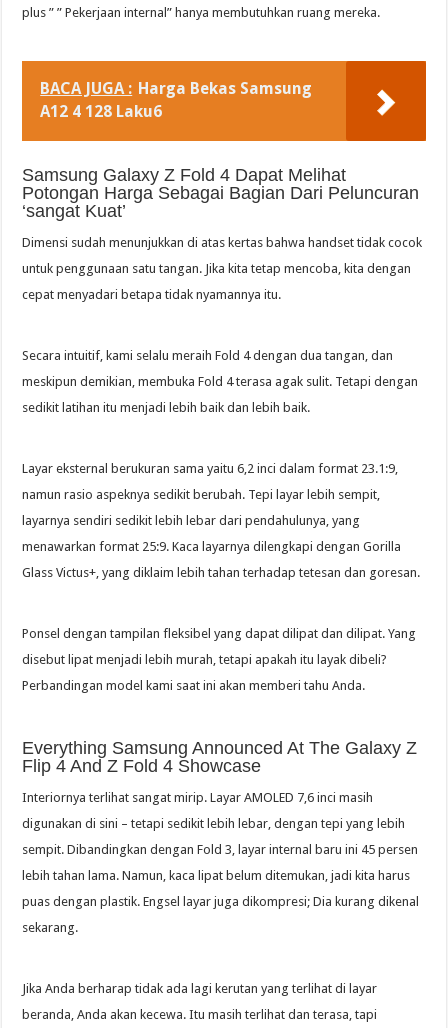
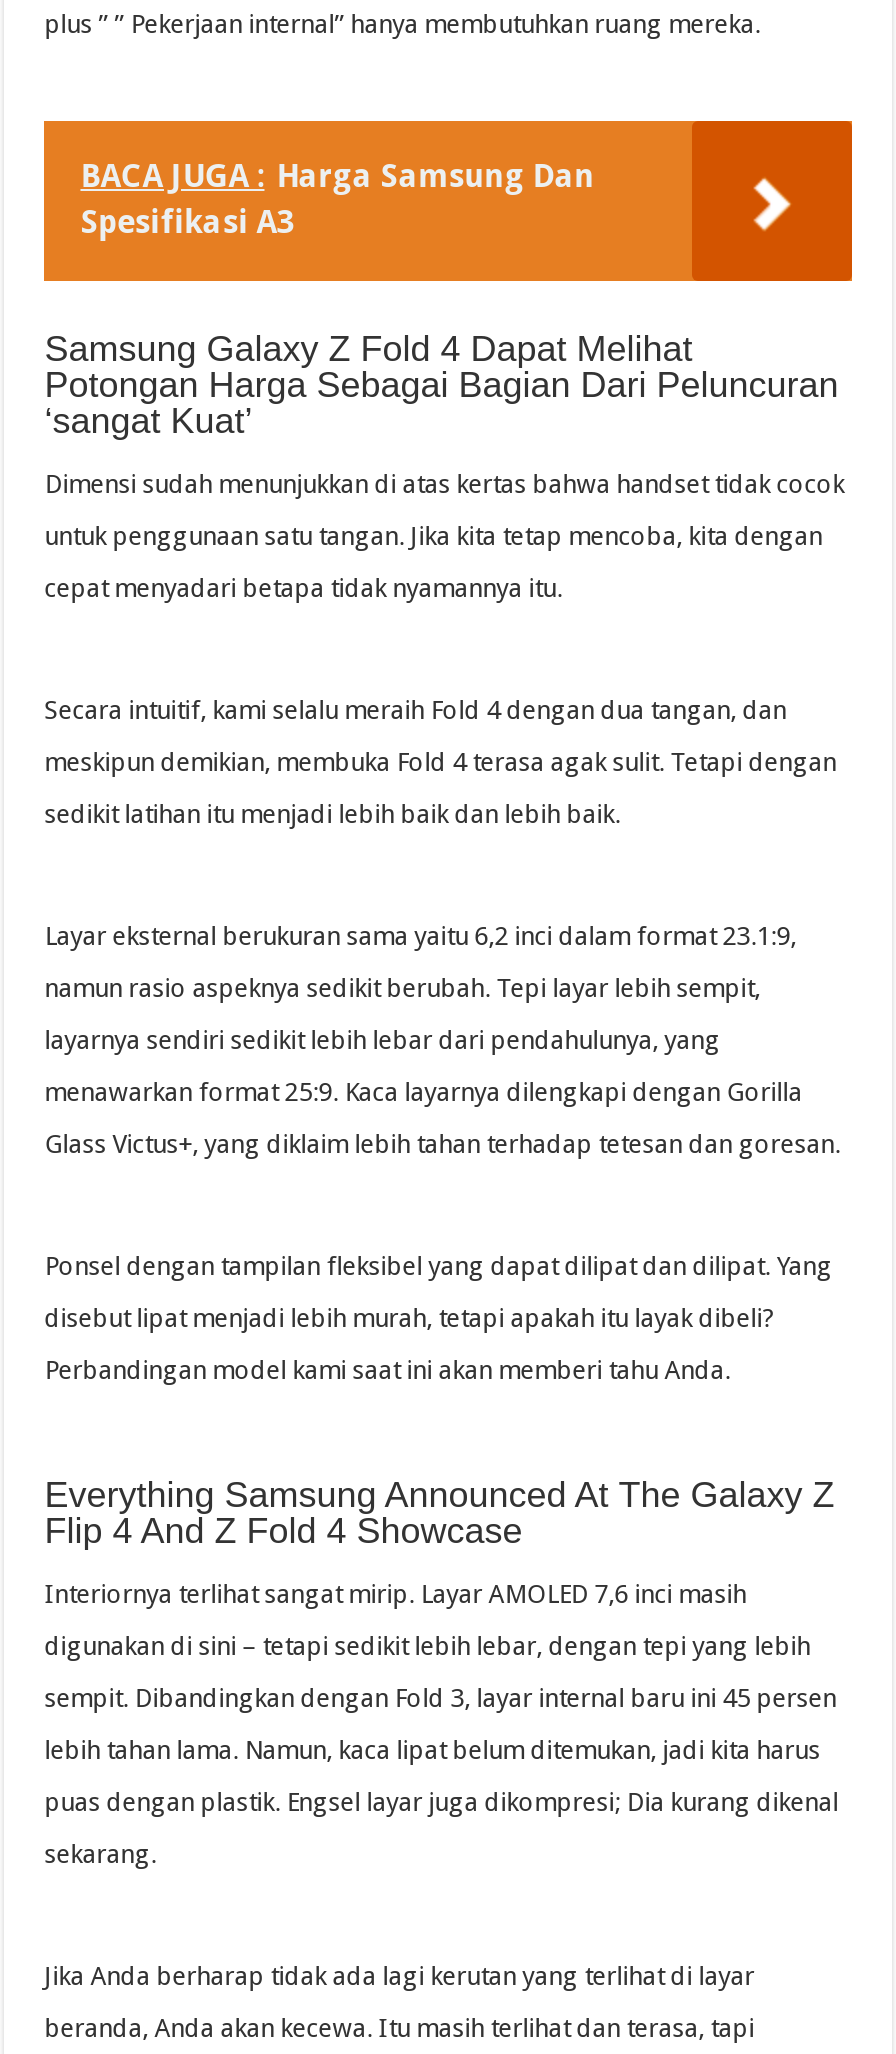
- BACA JUGA : Harga Bekas Samsung
- A12 4 128 Laku6
+ BACA JUGA : Harga Samsung Dan
+ Spesifikasi A3
